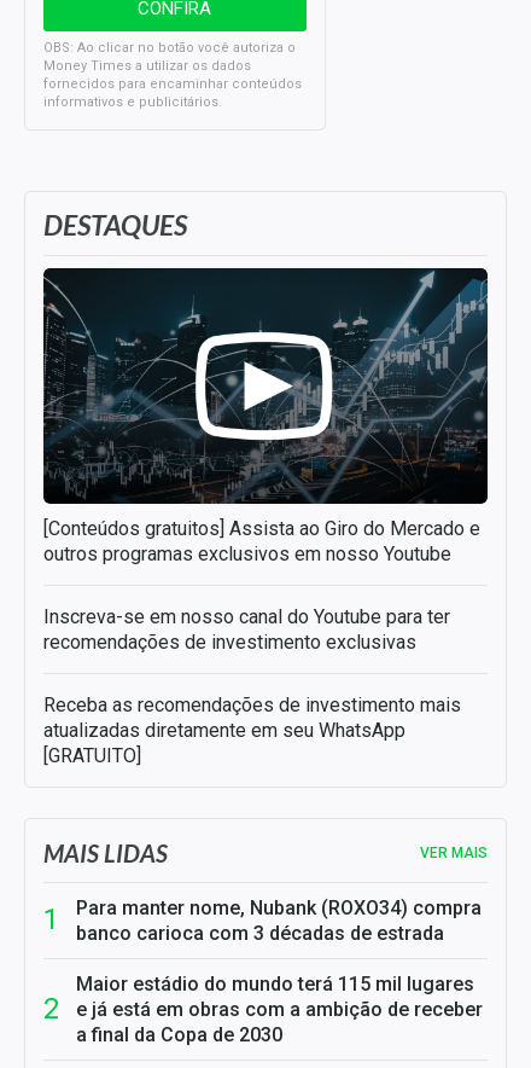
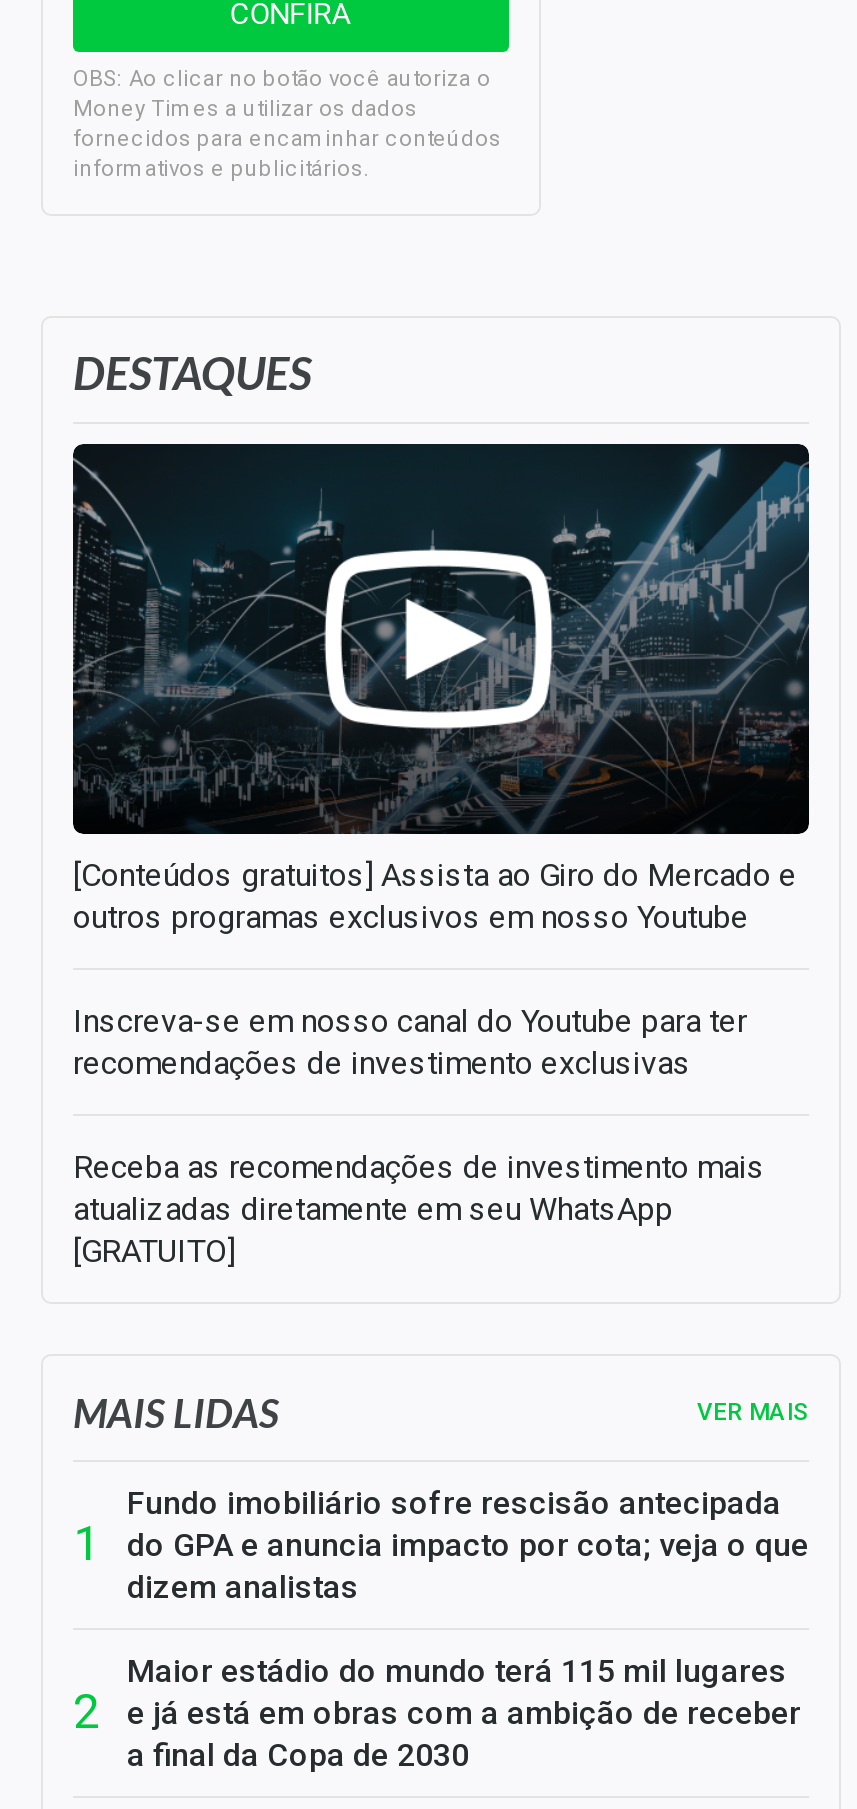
- Para manter nome, Nubank (ROXO34) compra
- banco carioca com 3 décadas de estrada
+ Fundo imobiliário sofre rescisão antecipada
+ do GPA e anuncia impacto por cota; veja o que
+ dizem analistas
